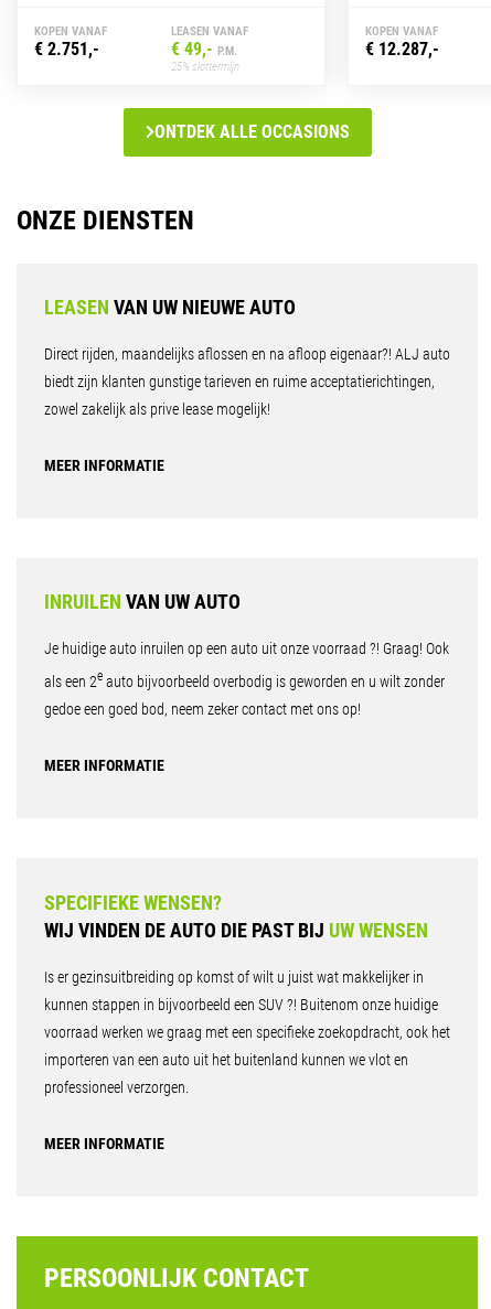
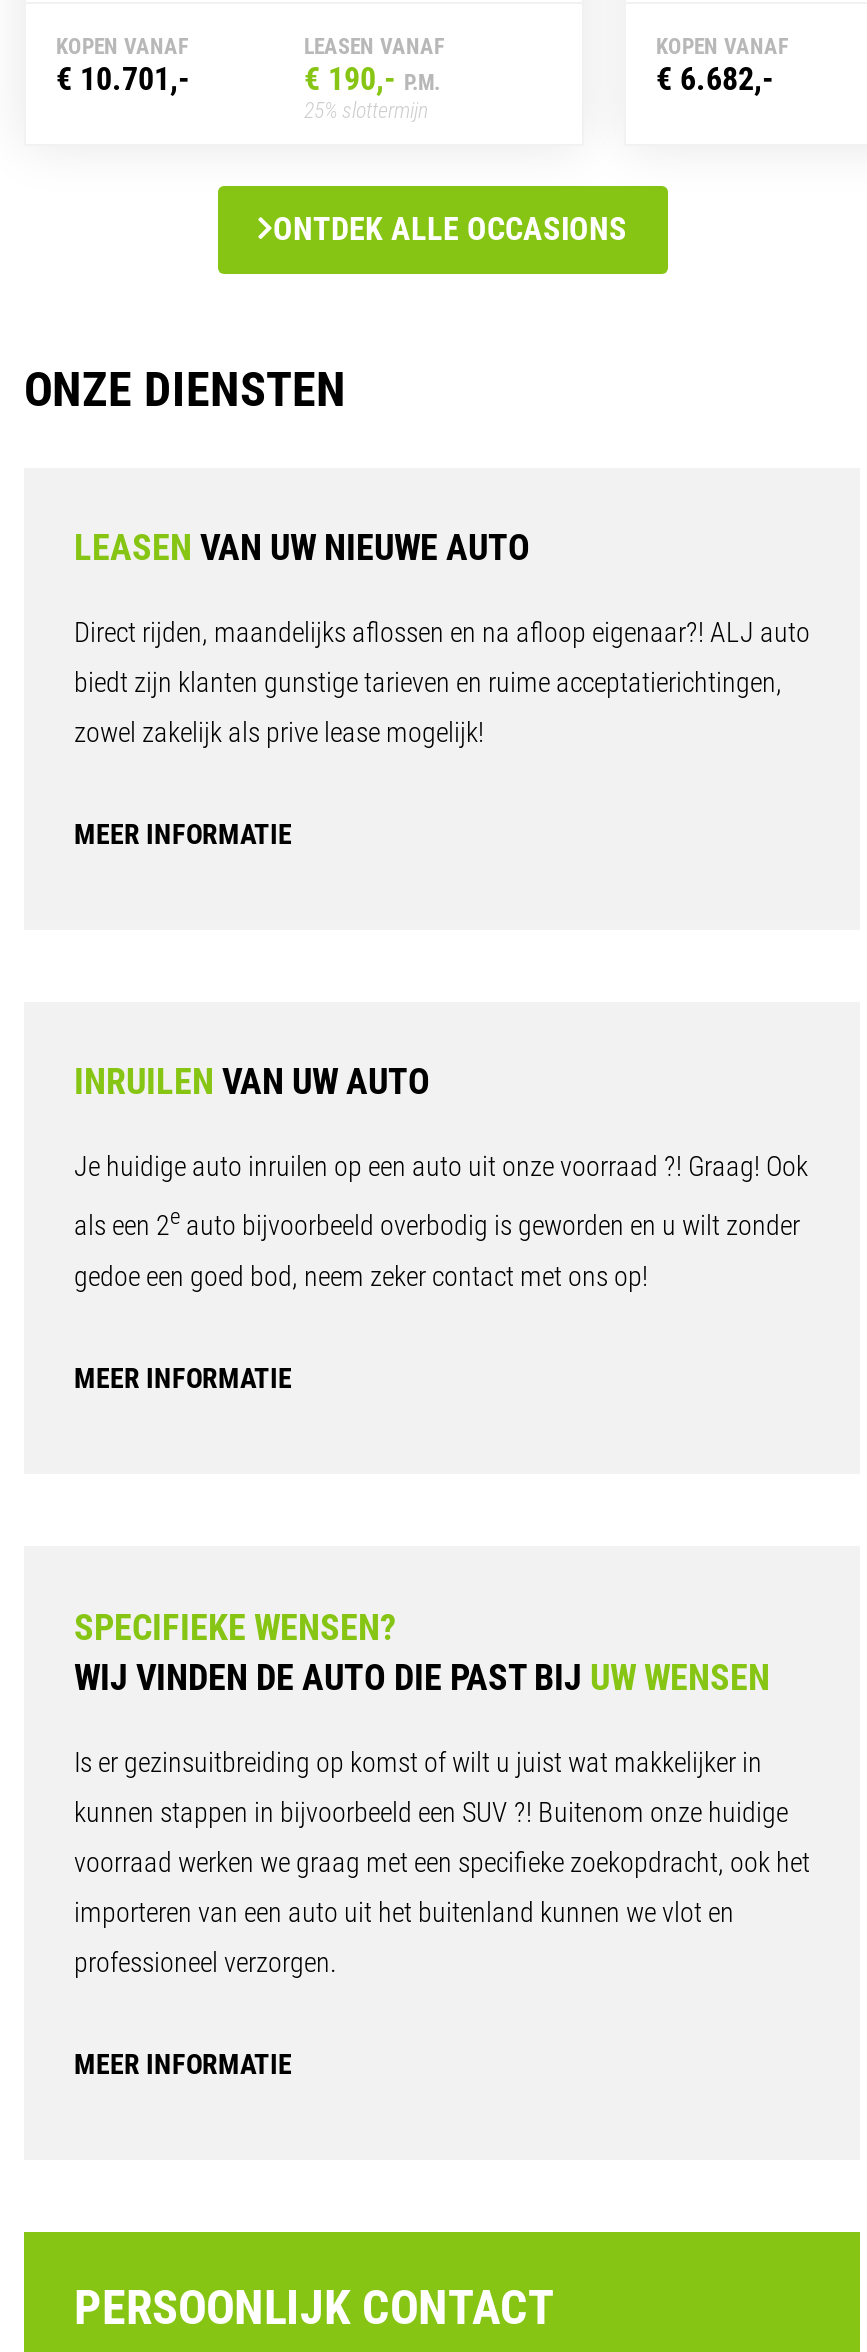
- € 2.751,-
+ € 10.701,-

- € 49,- P.M.
+ € 190,- P.M.

- € 12.287,-
+ € 6.682,-
